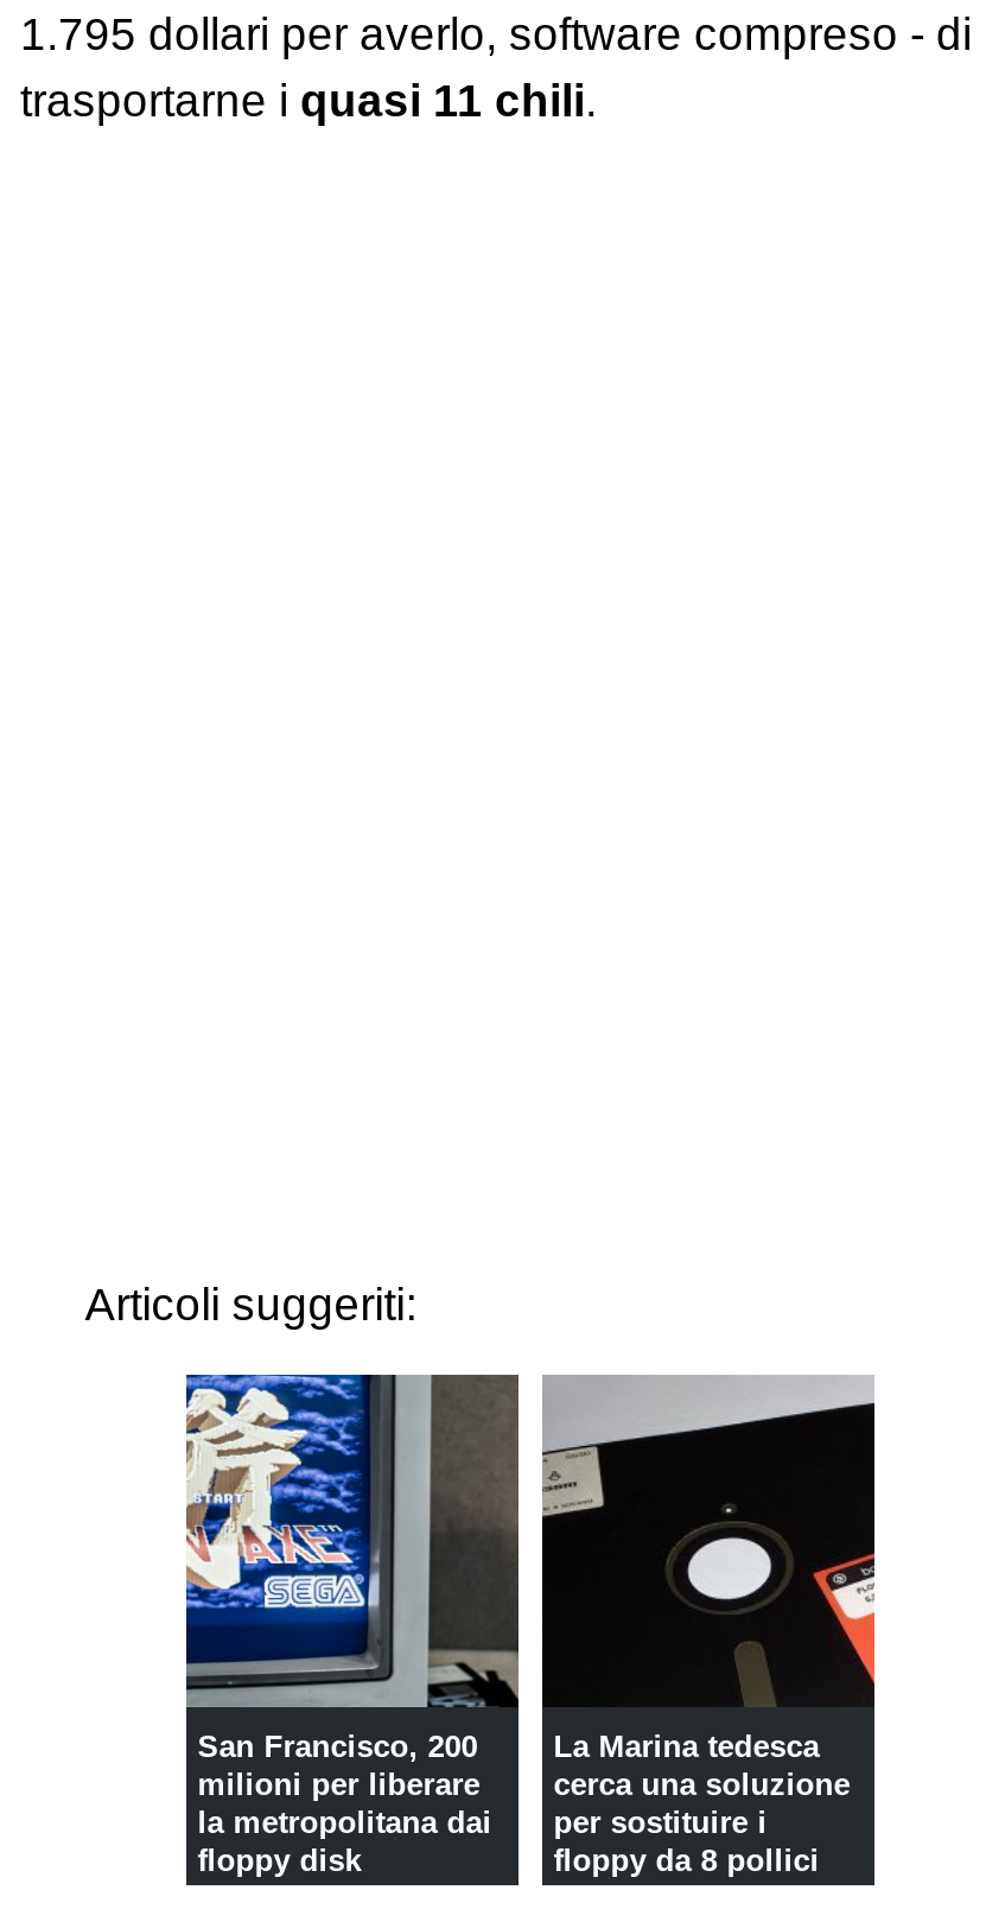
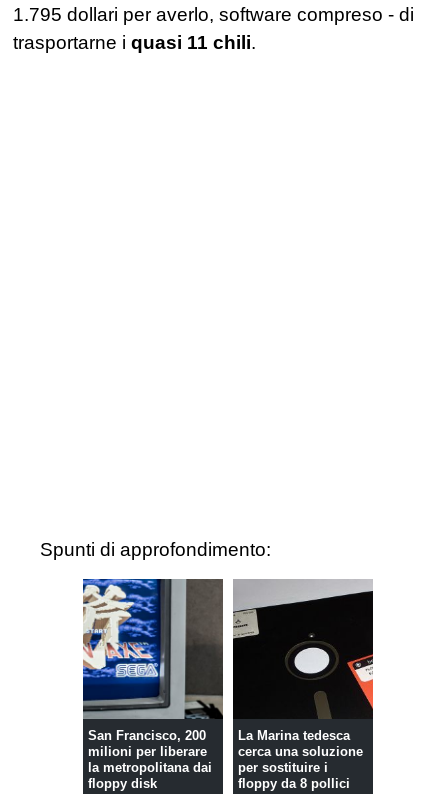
- Articoli suggeriti:
+ Spunti di approfondimento:
